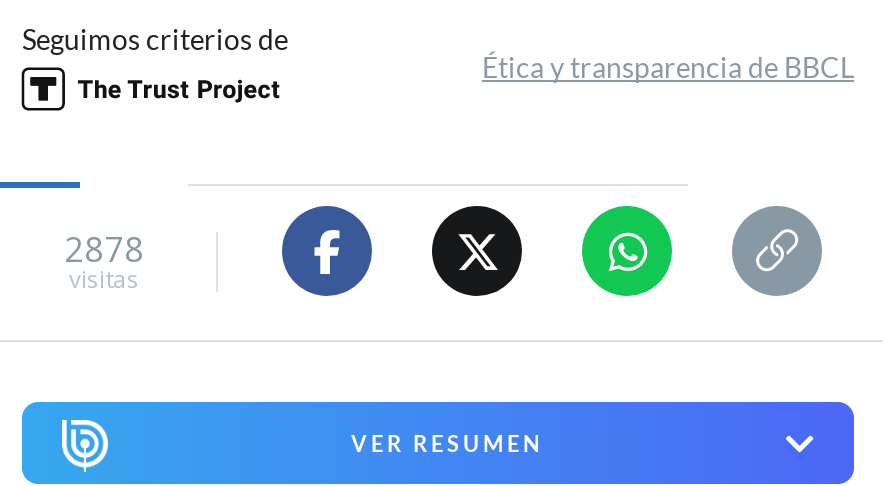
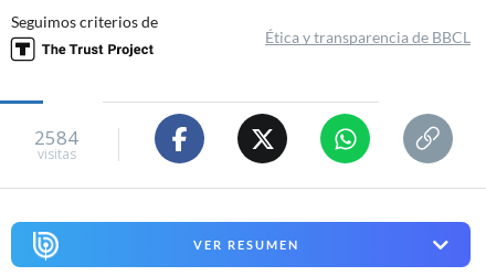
- 2878
+ 2584
